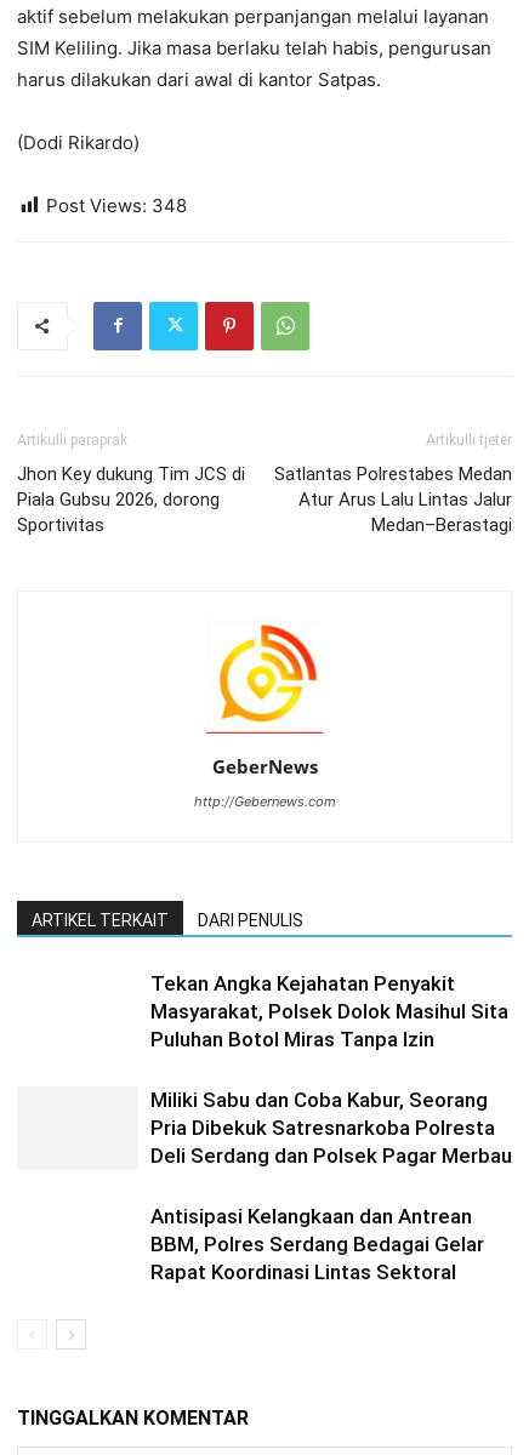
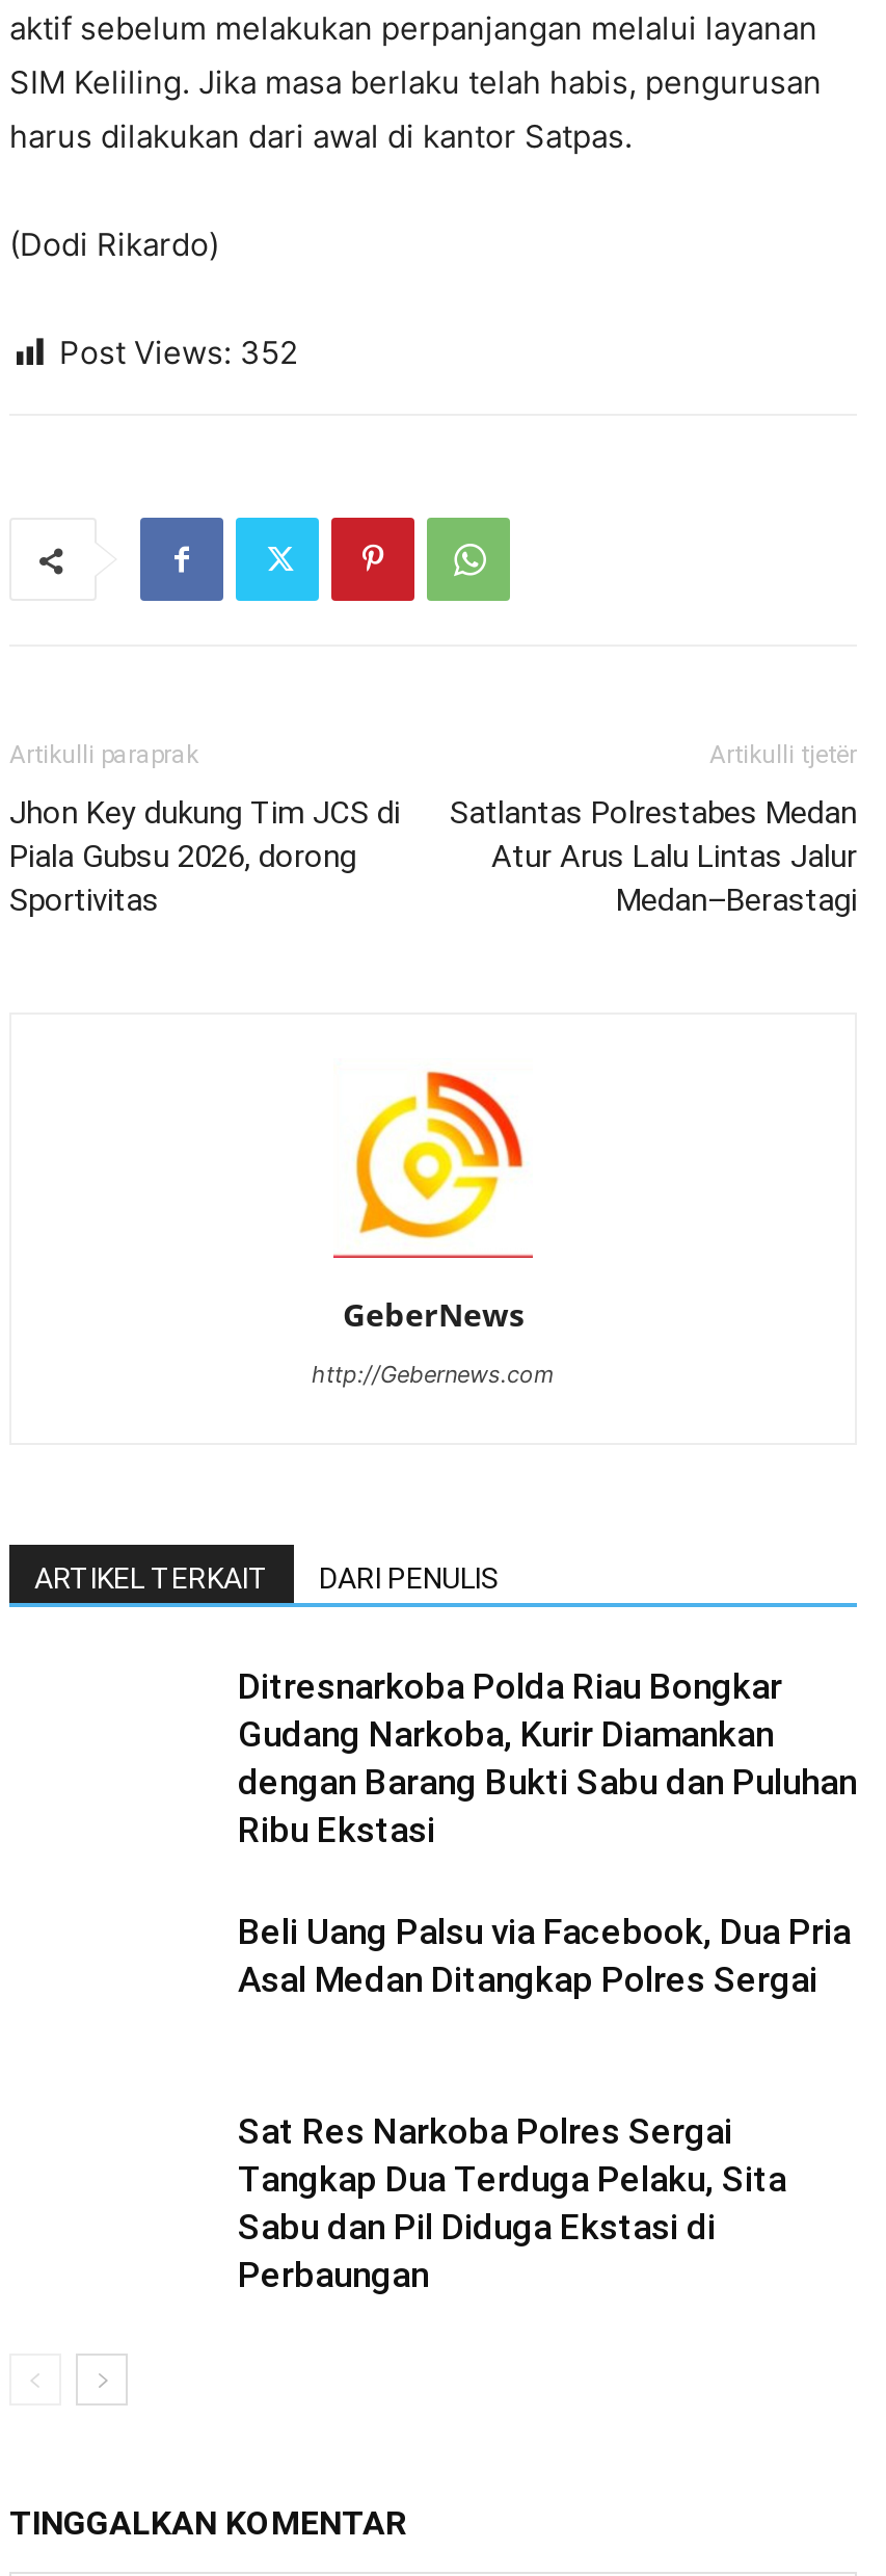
- Post Views: 348
+ Post Views: 352

- Tekan Angka Kejahatan Penyakit
- Masyarakat, Polsek Dolok Masihul Sita
- Puluhan Botol Miras Tanpa Izin
+ Ditresnarkoba Polda Riau Bongkar
+ Gudang Narkoba, Kurir Diamankan
+ dengan Barang Bukti Sabu dan Puluhan
+ Ribu Ekstasi

- Miliki Sabu dan Coba Kabur, Seorang
- Pria Dibekuk Satresnarkoba Polresta
- Deli Serdang dan Polsek Pagar Merbau
+ Beli Uang Palsu via Facebook, Dua Pria
+ Asal Medan Ditangkap Polres Sergai

- Antisipasi Kelangkaan dan Antrean
- BBM, Polres Serdang Bedagai Gelar
- Rapat Koordinasi Lintas Sektoral
+ Sat Res Narkoba Polres Sergai
+ Tangkap Dua Terduga Pelaku, Sita
+ Sabu dan Pil Diduga Ekstasi di
+ Perbaungan
